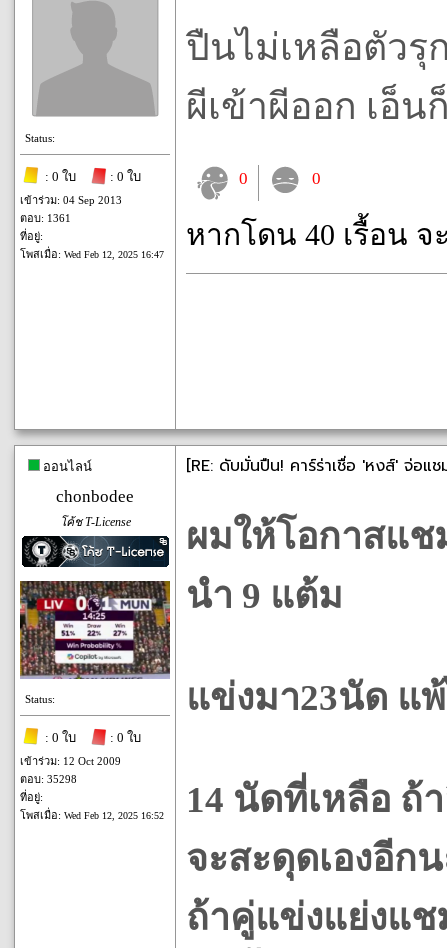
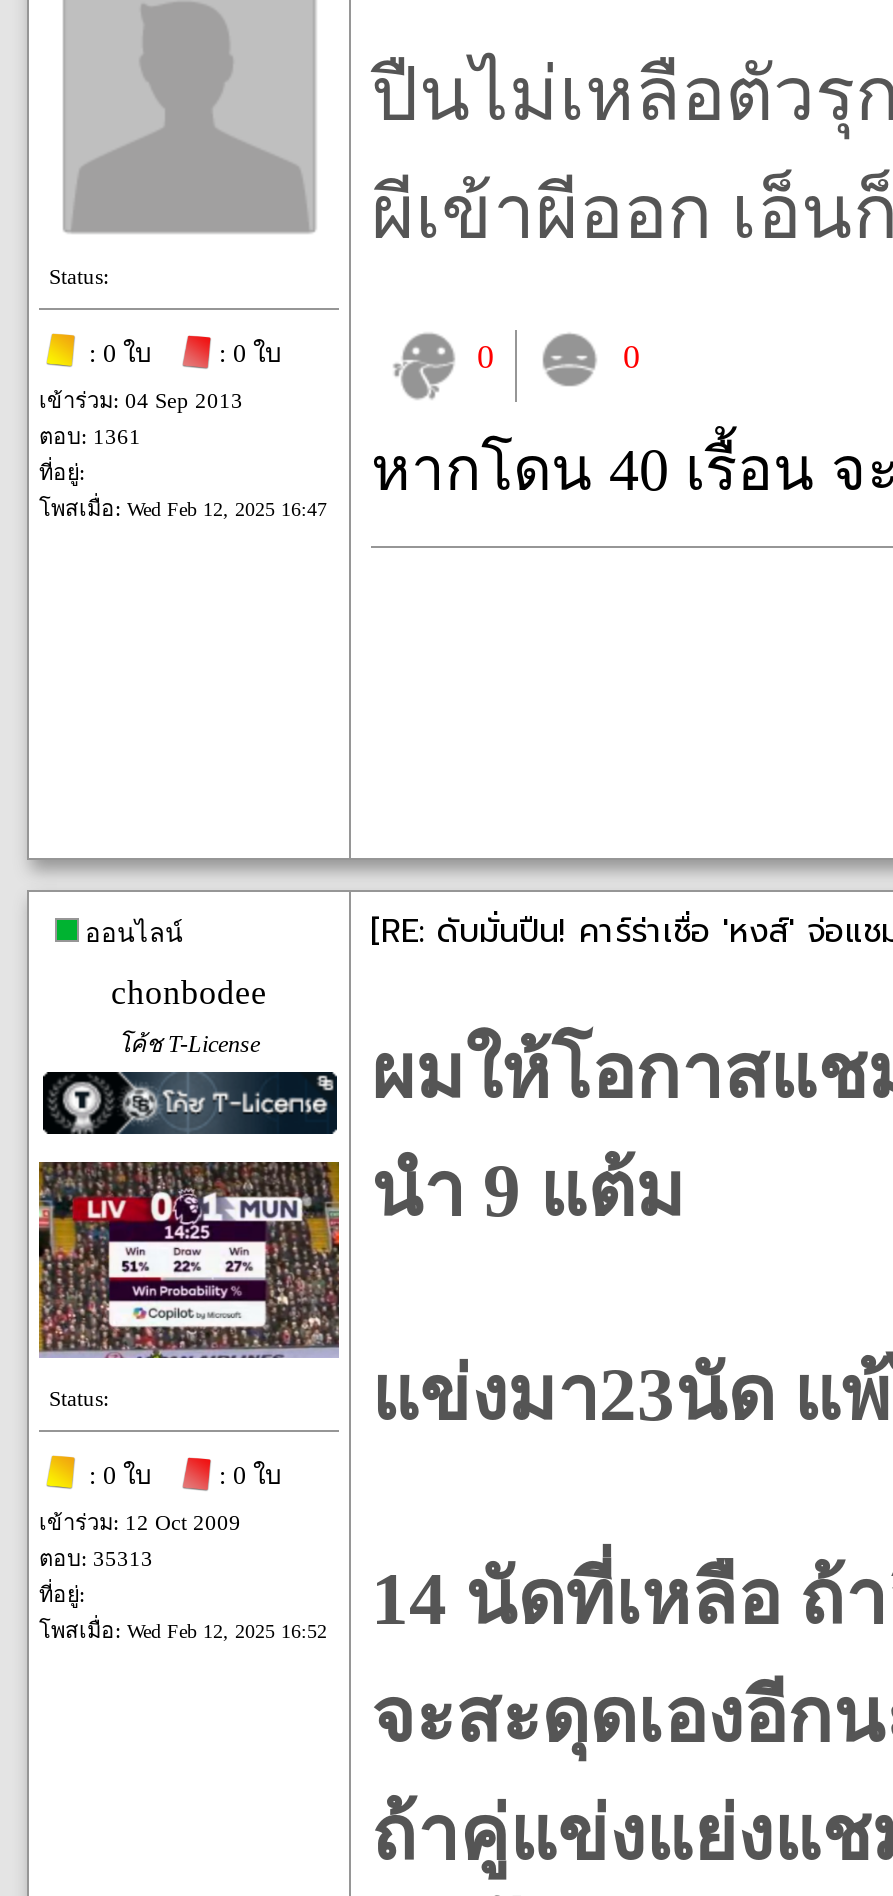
- ตอบ: 35298
+ ตอบ: 35313
